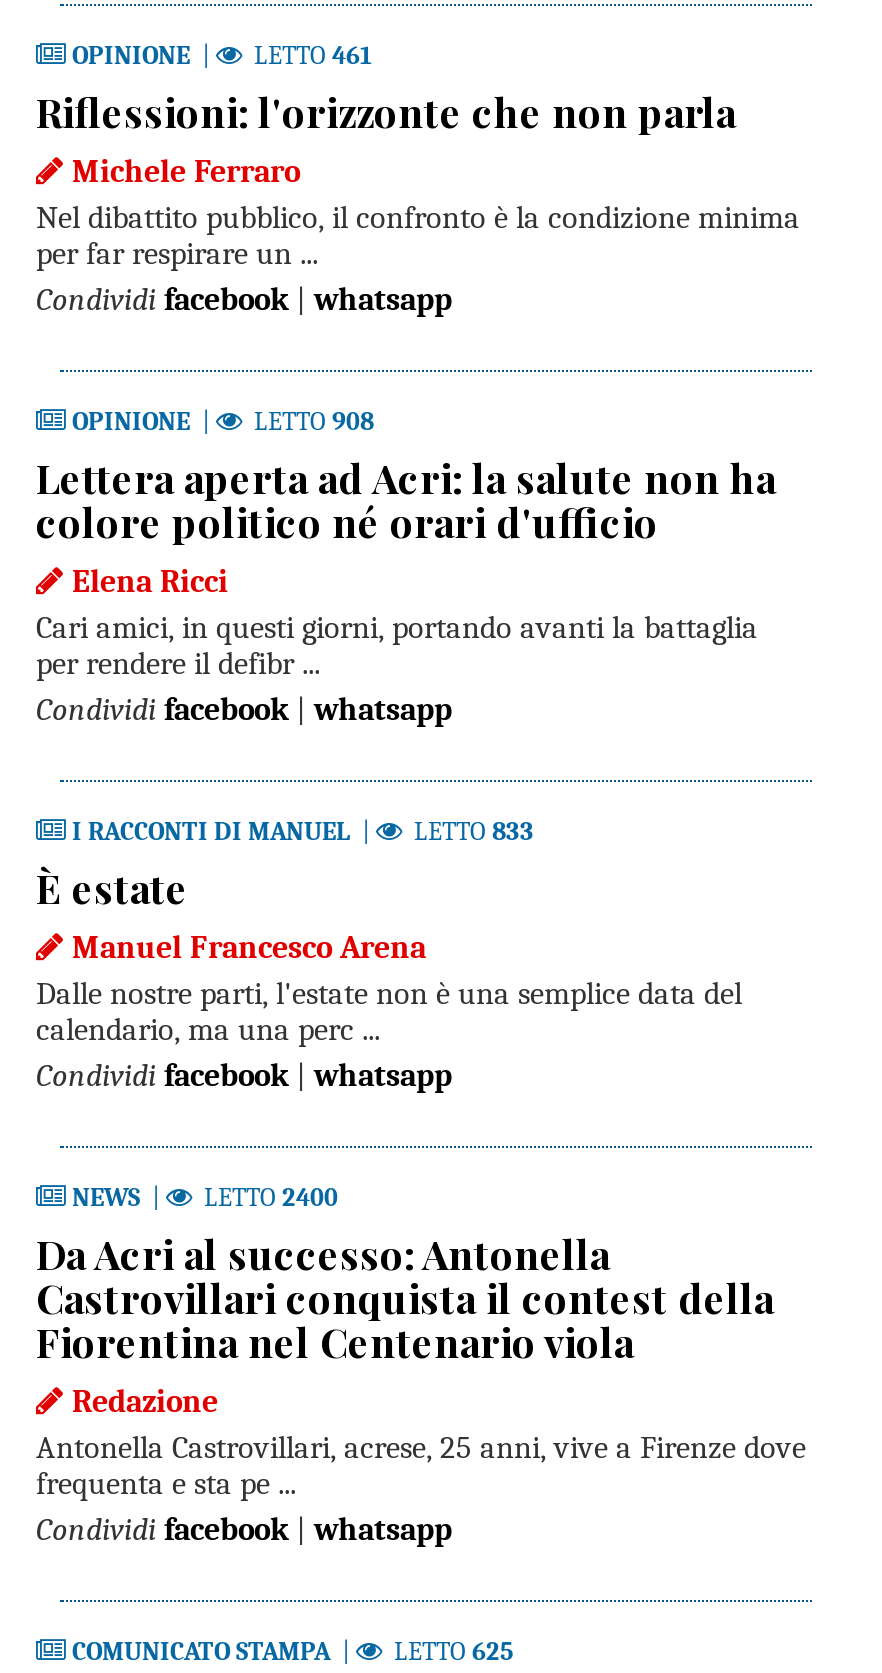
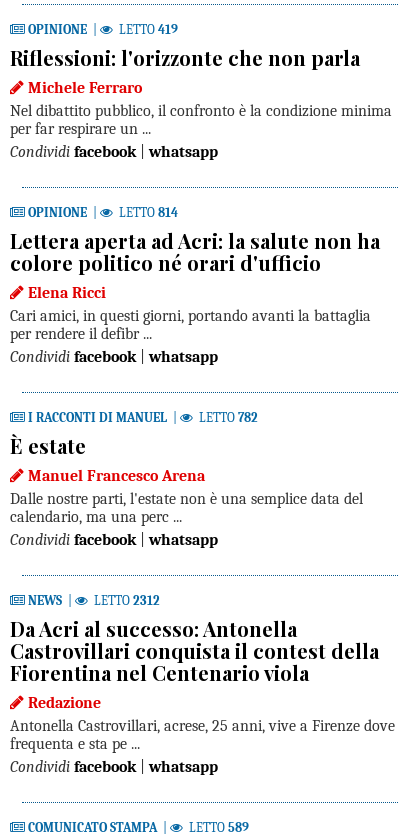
- LETTO 461
+ LETTO 419

- LETTO 908
+ LETTO 814

- LETTO 833
+ LETTO 782

- LETTO 2400
+ LETTO 2312

- LETTO 625
+ LETTO 589
